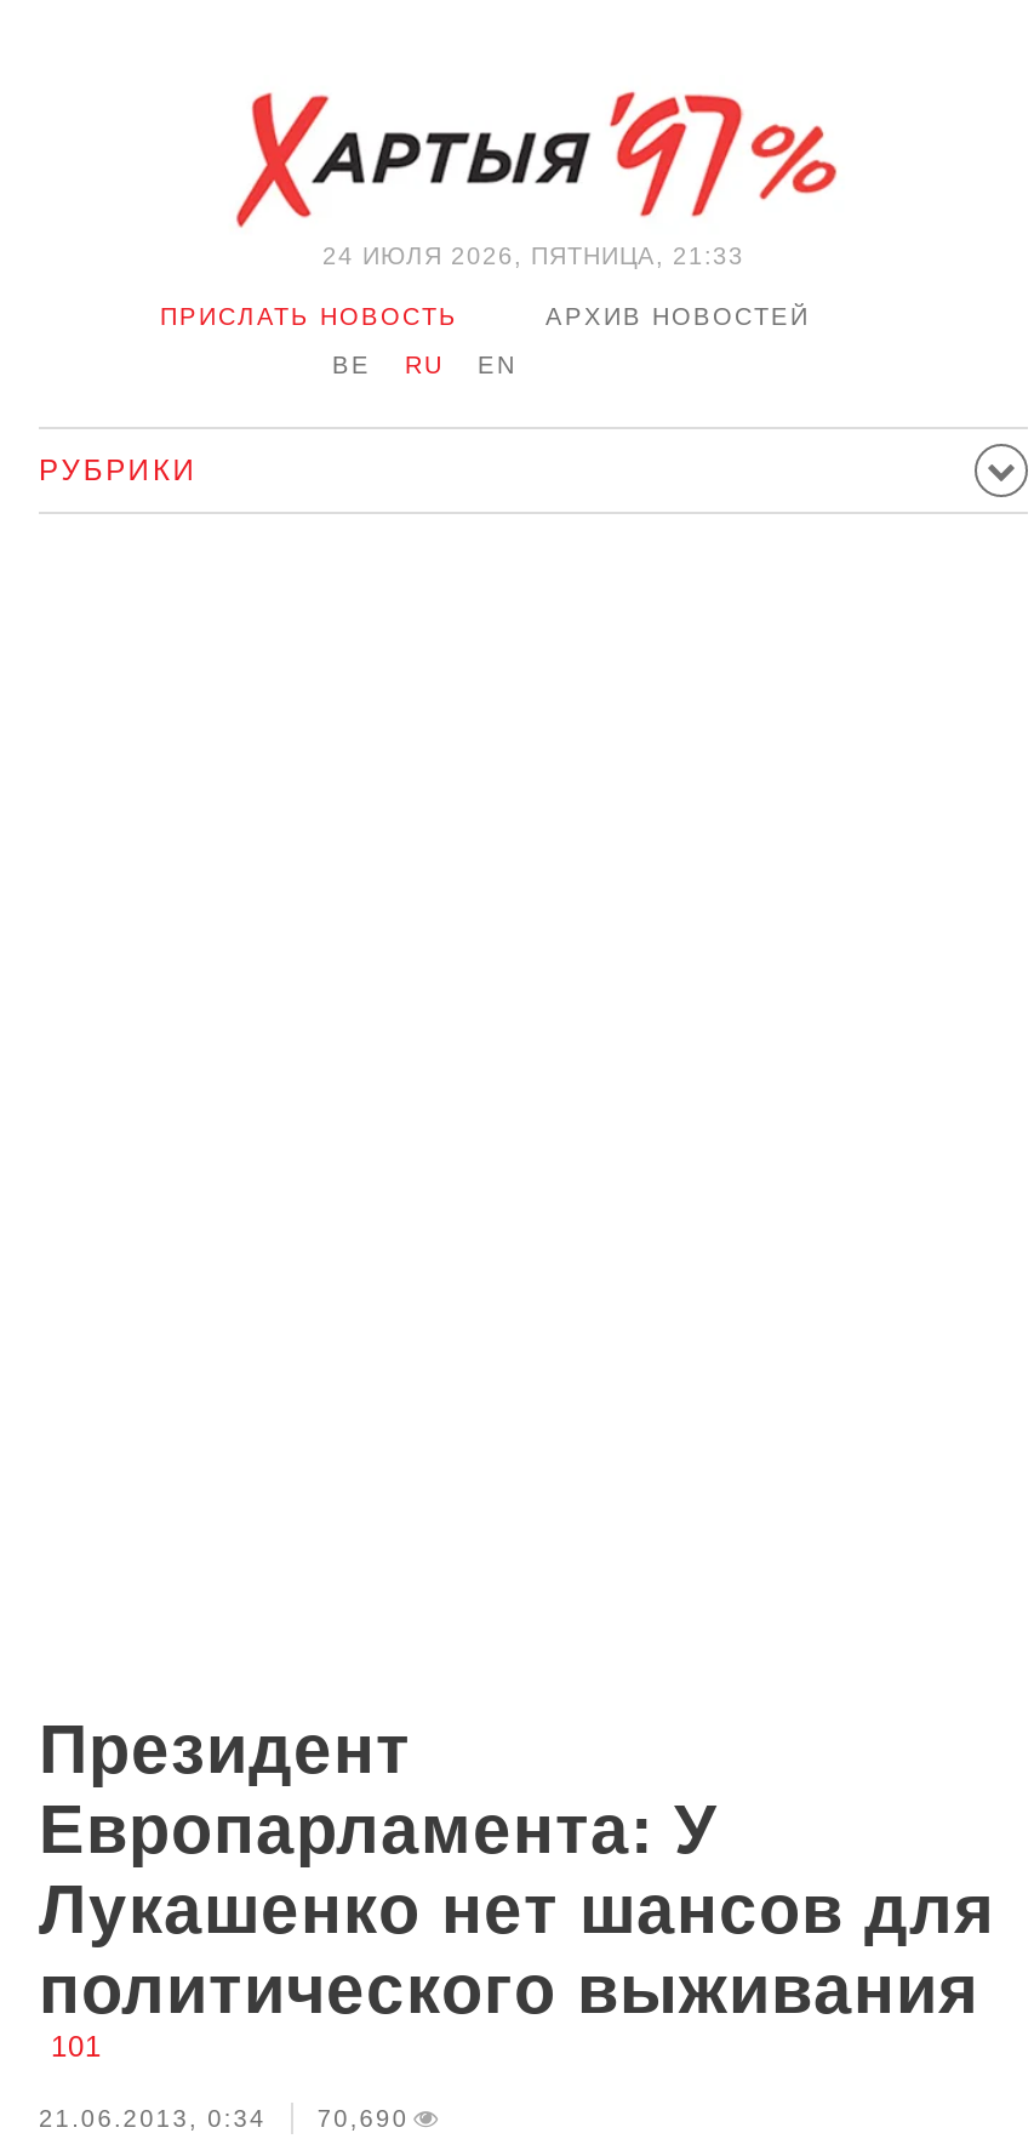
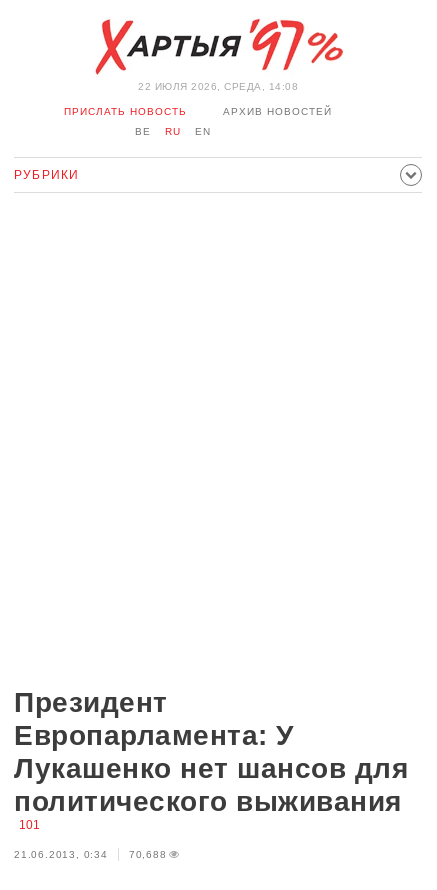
- 24 ИЮЛЯ 2026, ПЯТНИЦА, 21:33
+ 22 ИЮЛЯ 2026, СРЕДА, 14:08

- 21.06.2013, 0:34 70,690
+ 21.06.2013, 0:34 70,688
